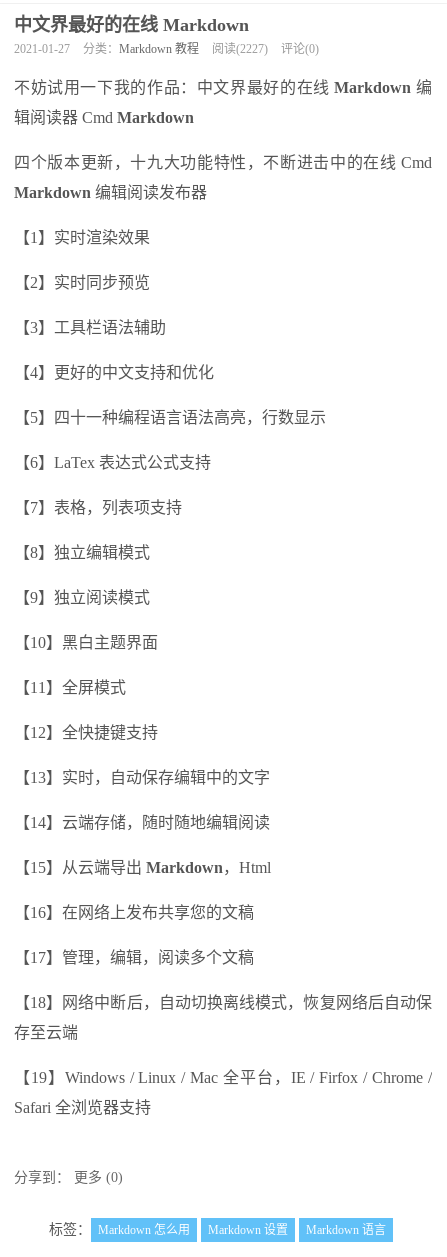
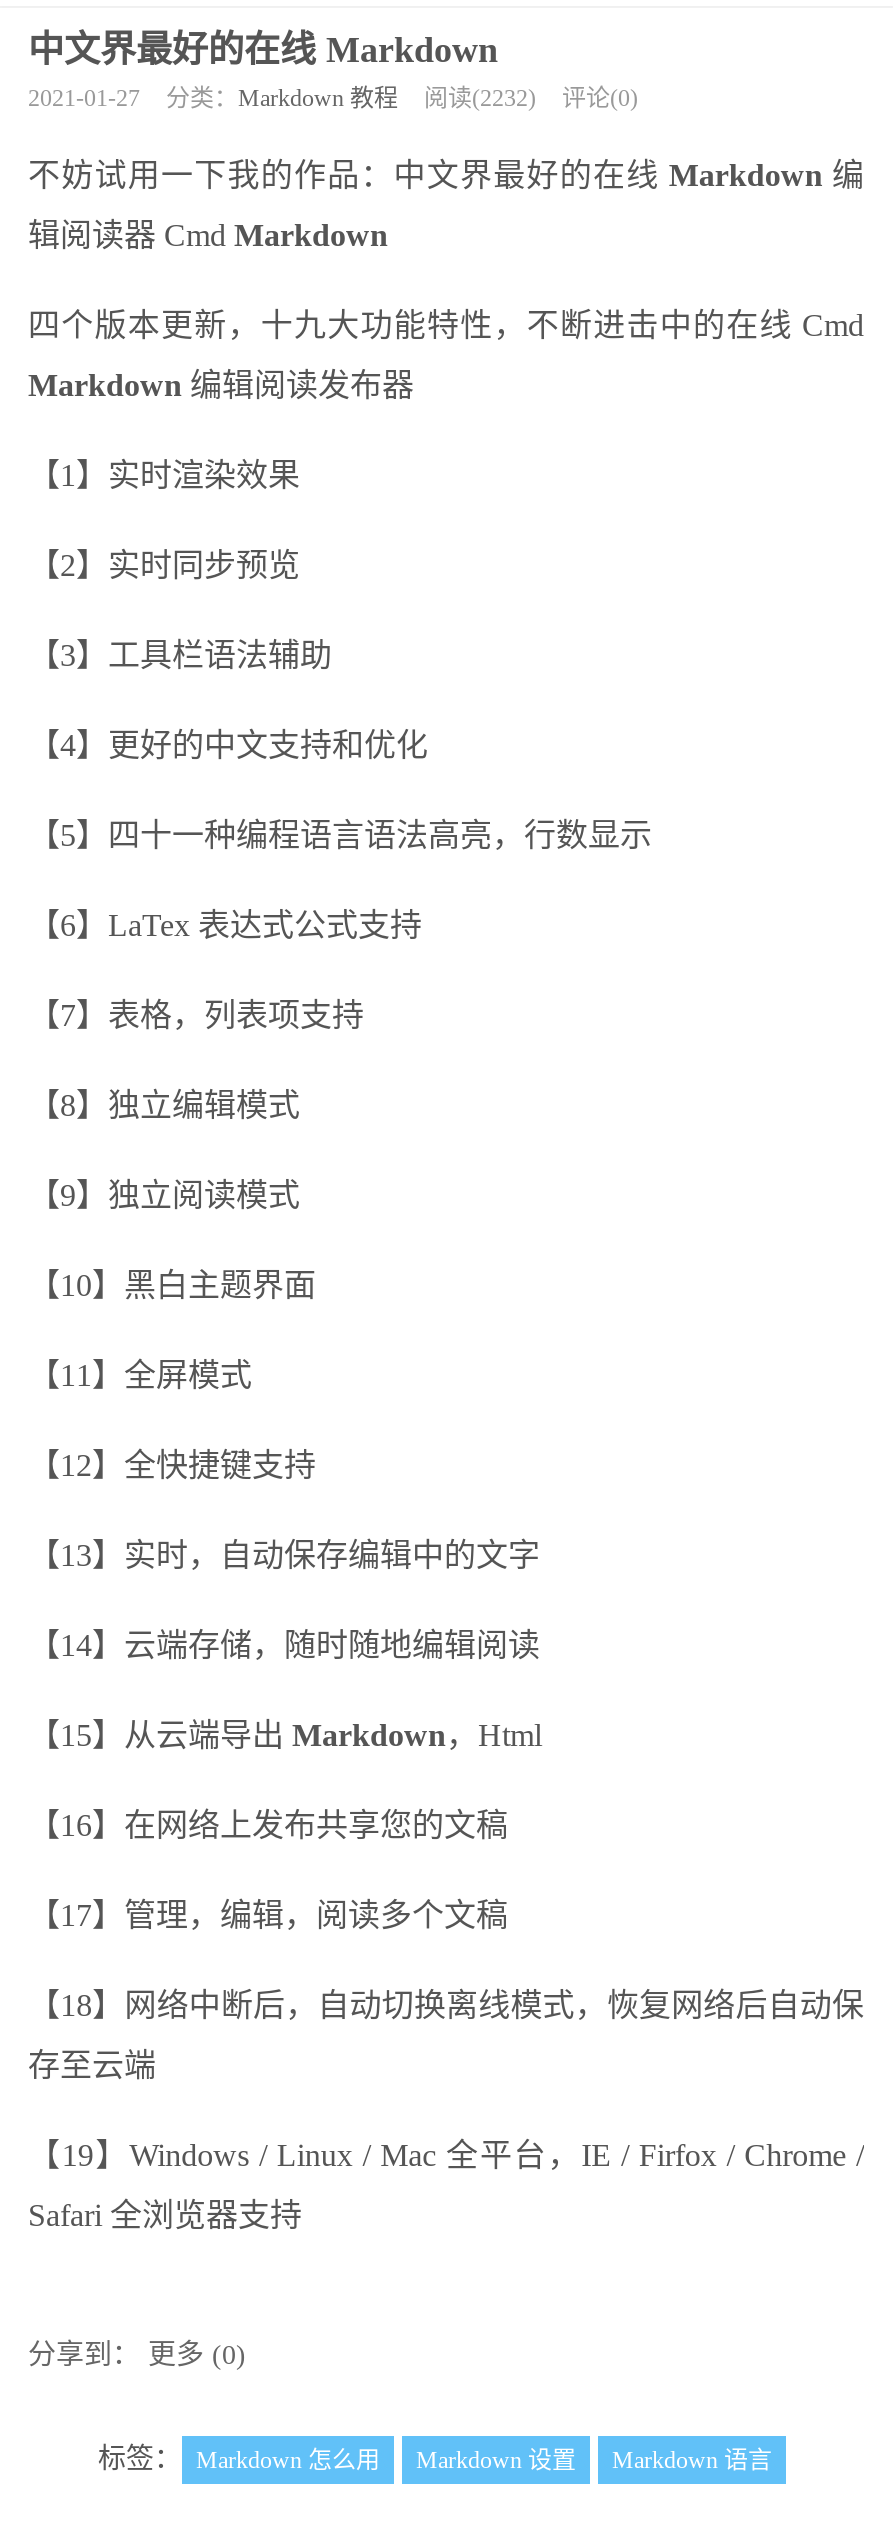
- 2021-01-27 分类：Markdown 教程 阅读(2227) 评论(0)
+ 2021-01-27 分类：Markdown 教程 阅读(2232) 评论(0)
